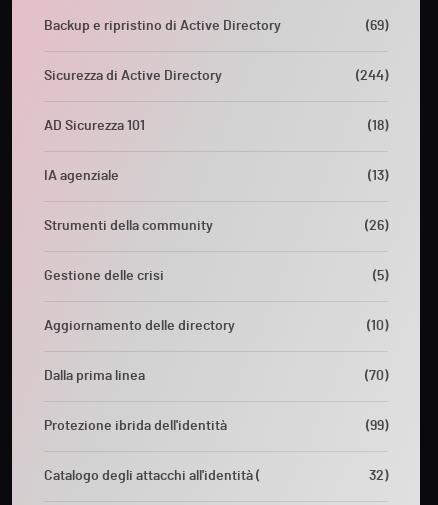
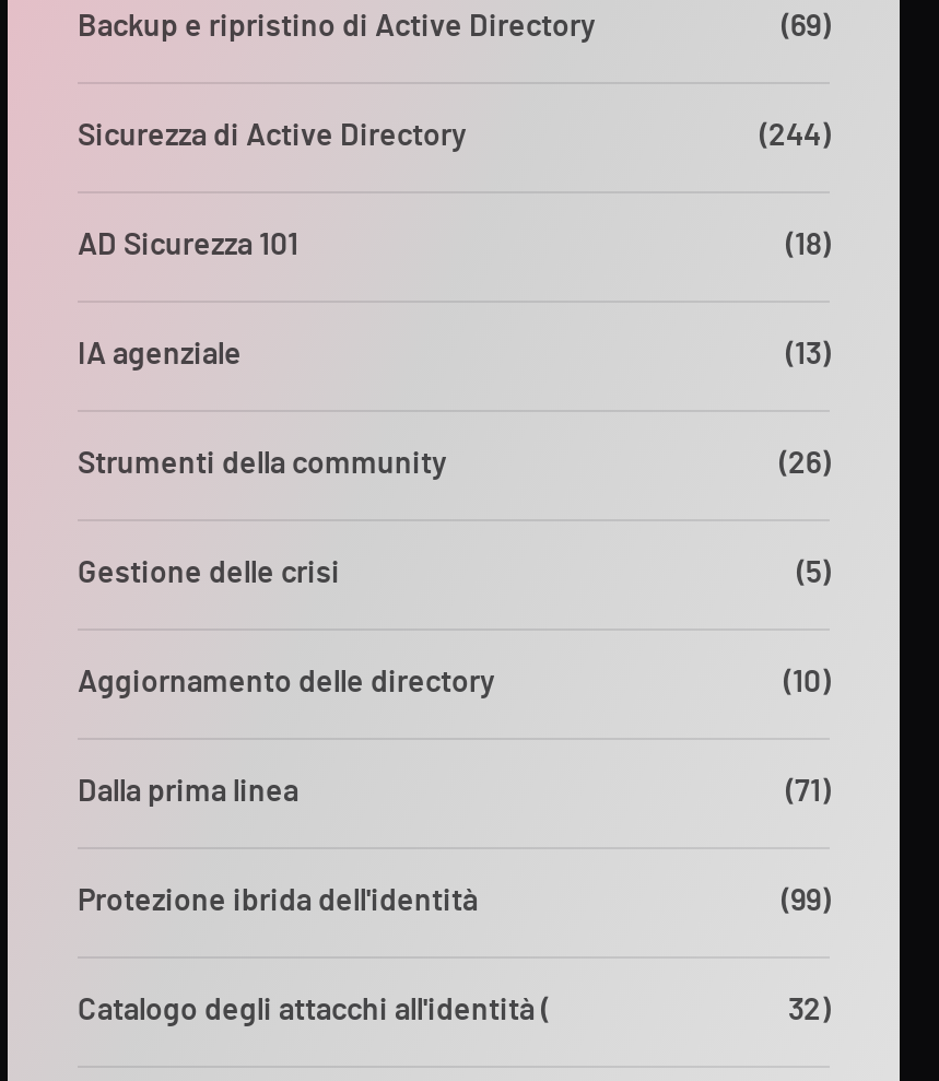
- (70)
+ (71)
